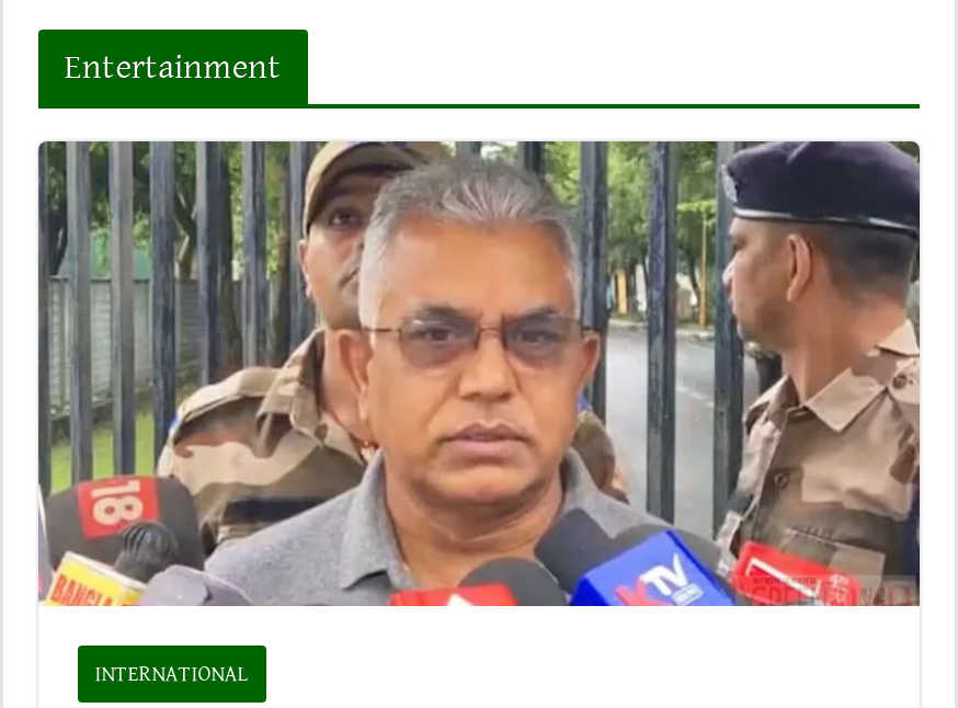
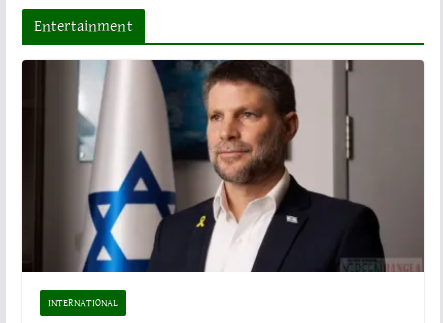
- [image]
+ [image]
